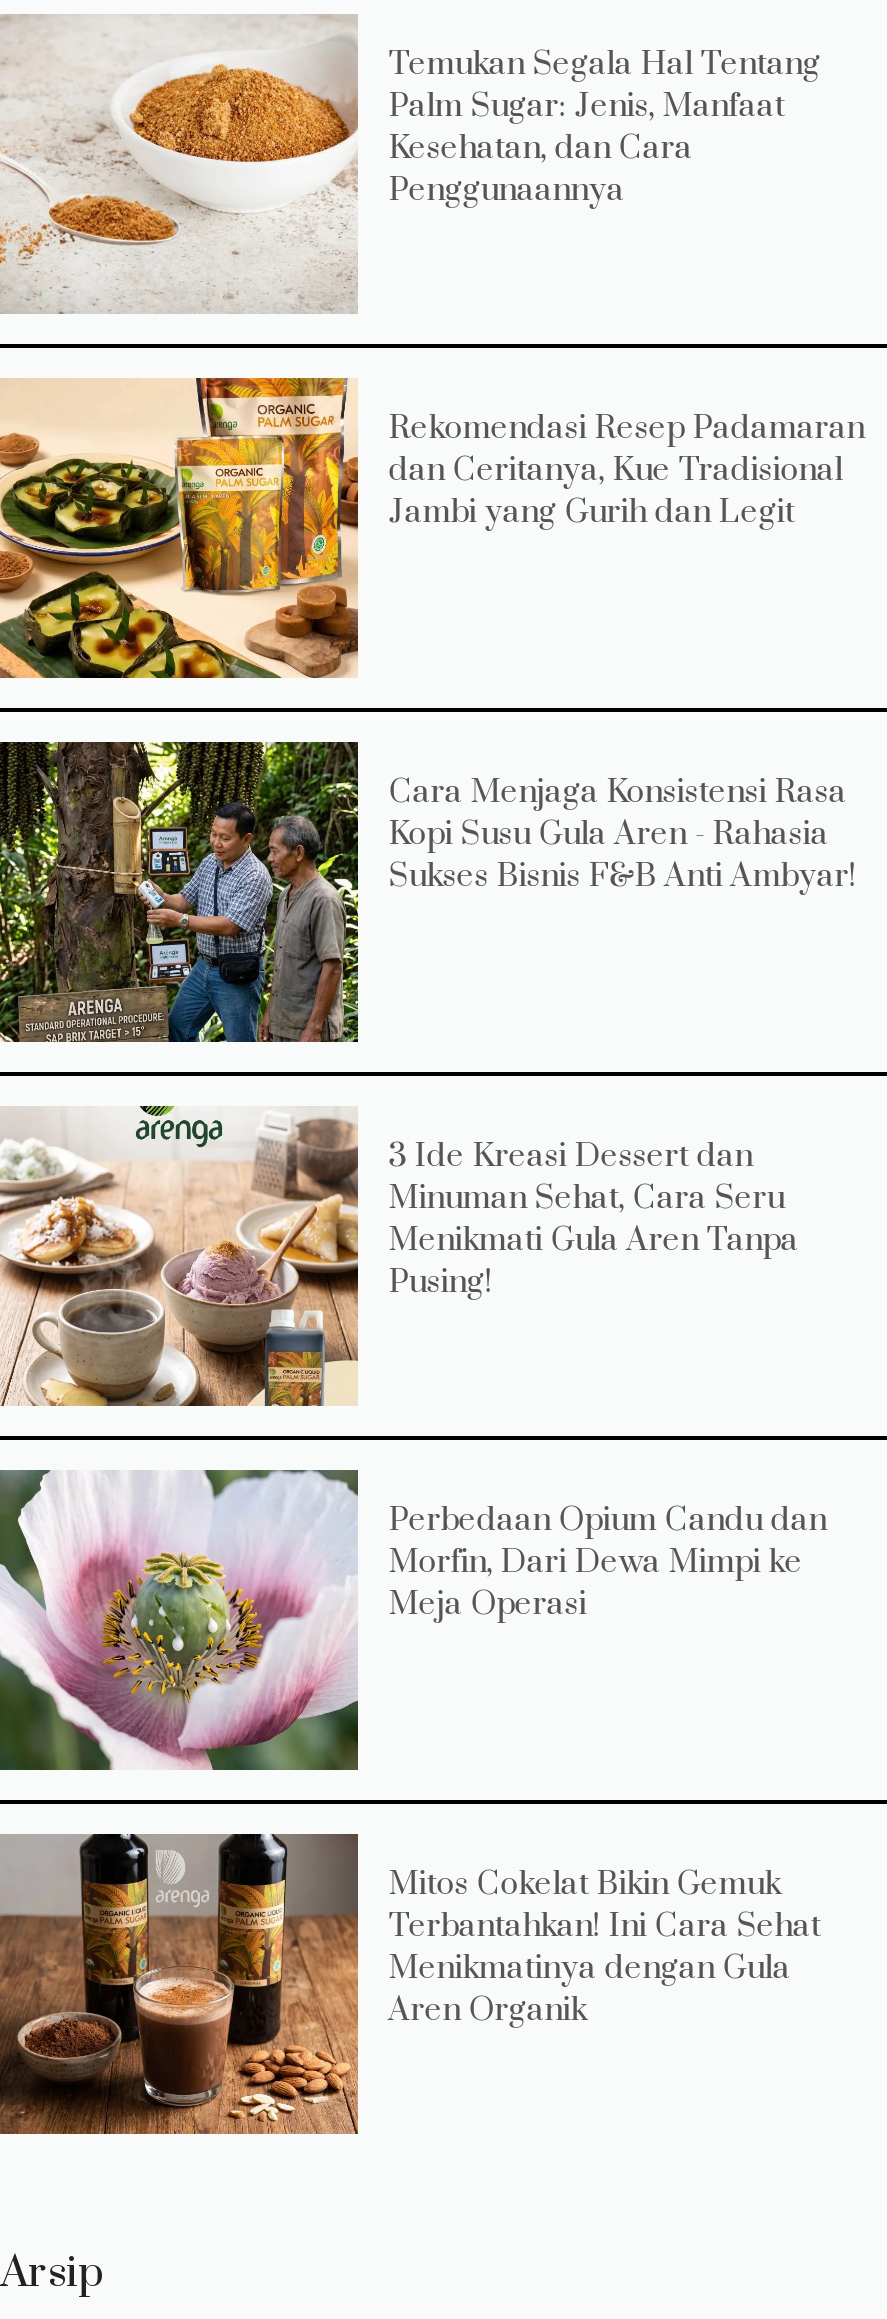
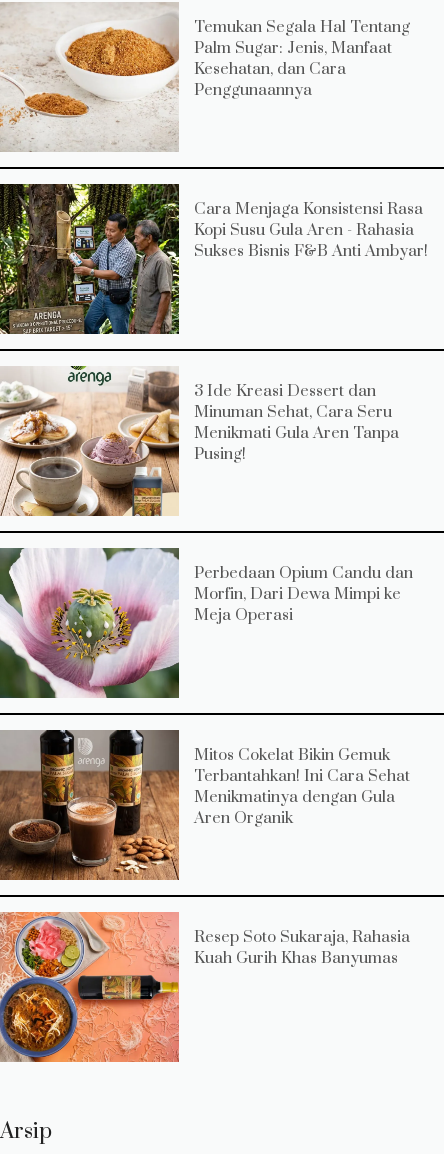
- [image]
- Rekomendasi Resep Padamaran
- dan Ceritanya, Kue Tradisional
- Jambi yang Gurih dan Legit

moved up: [image] | Cara Menjaga Konsistensi Rasa | Kopi Susu Gula Aren - Rahasia | ... | Menikmatinya dengan Gula | Aren Organik

+ [image]
+ Resep Soto Sukaraja, Rahasia
+ Kuah Gurih Khas Banyumas
